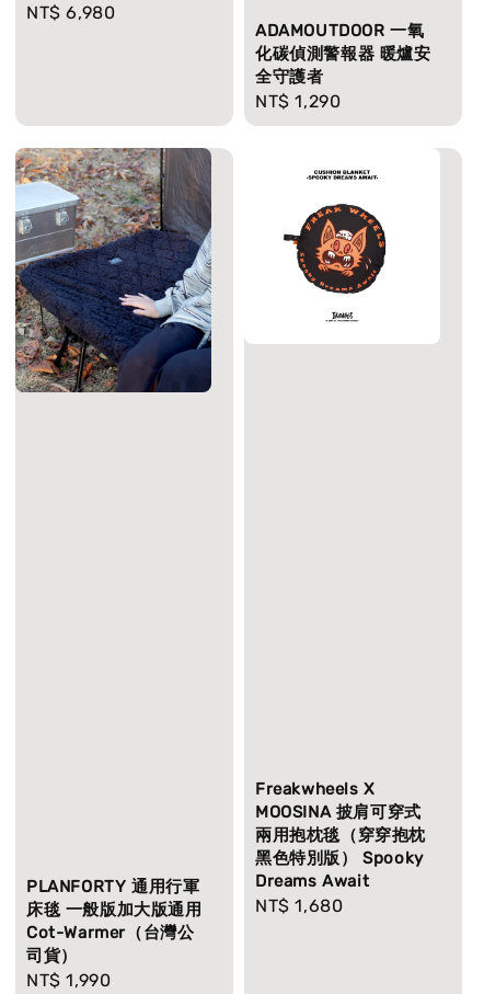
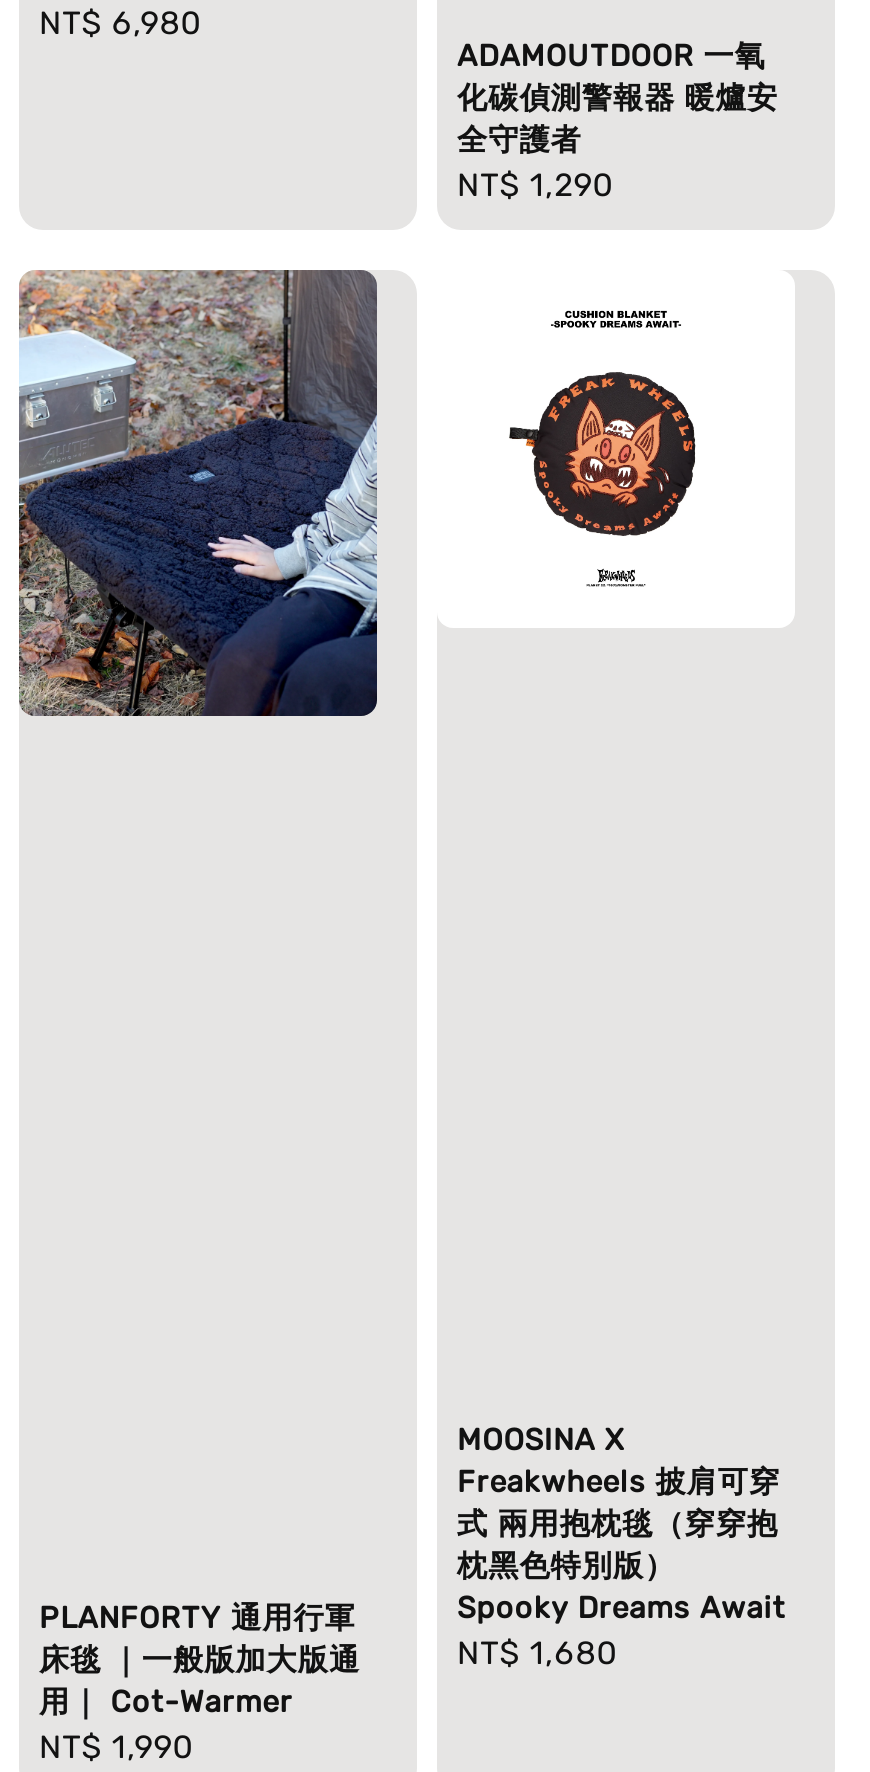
- Freakwheels X
- MOOSINA 披肩可穿式
- 兩用抱枕毯（穿穿抱枕
- 黑色特別版） Spooky
- Dreams Await
+ MOOSINA X
+ Freakwheels 披肩可穿
+ 式 兩用抱枕毯（穿穿抱
+ 枕黑色特別版）
+ Spooky Dreams Await

- 床毯 一般版加大版通用
- Cot-Warmer（台灣公
- 司貨）
+ 床毯 ｜一般版加大版通
+ 用｜ Cot-Warmer
